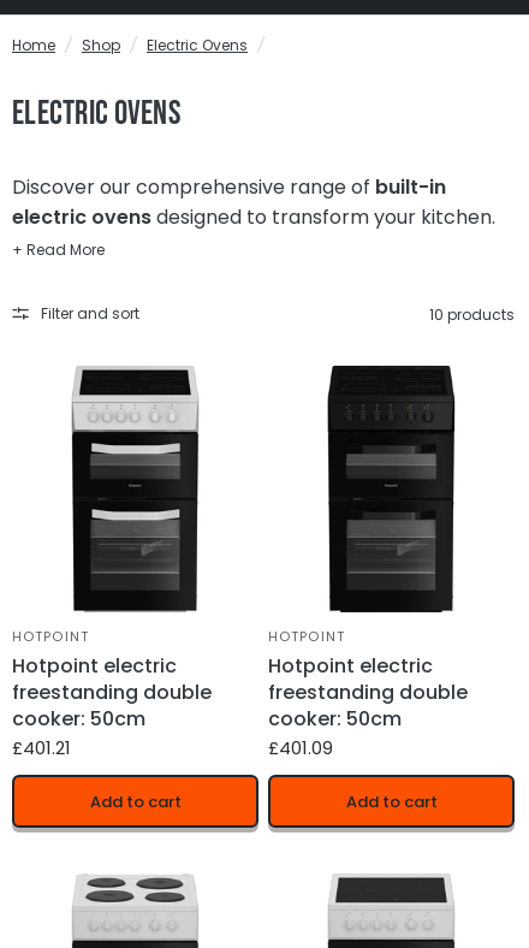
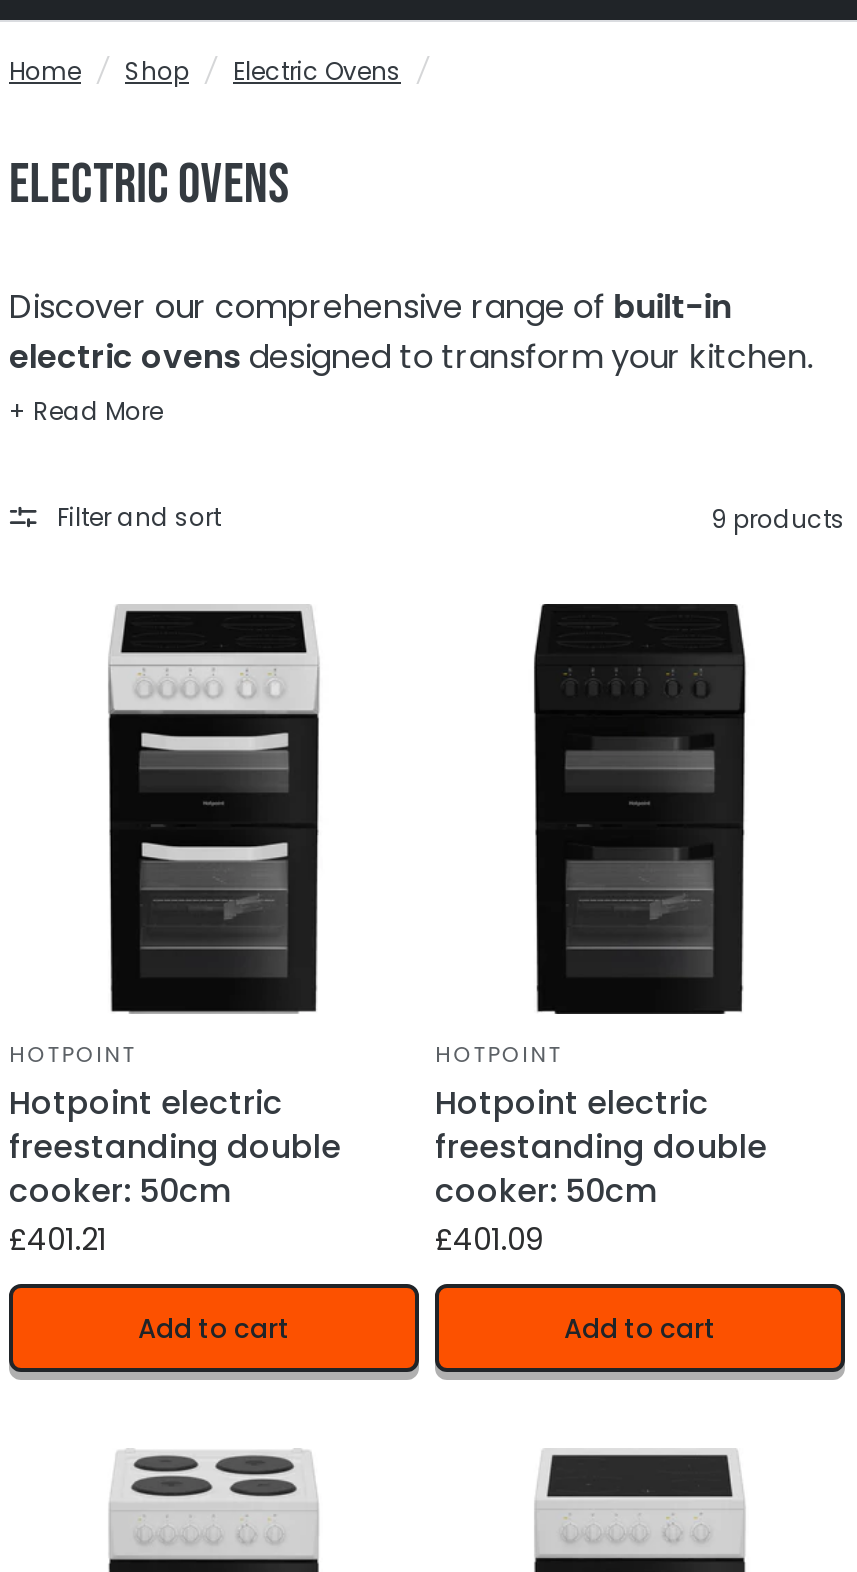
- 10 products
+ 9 products
